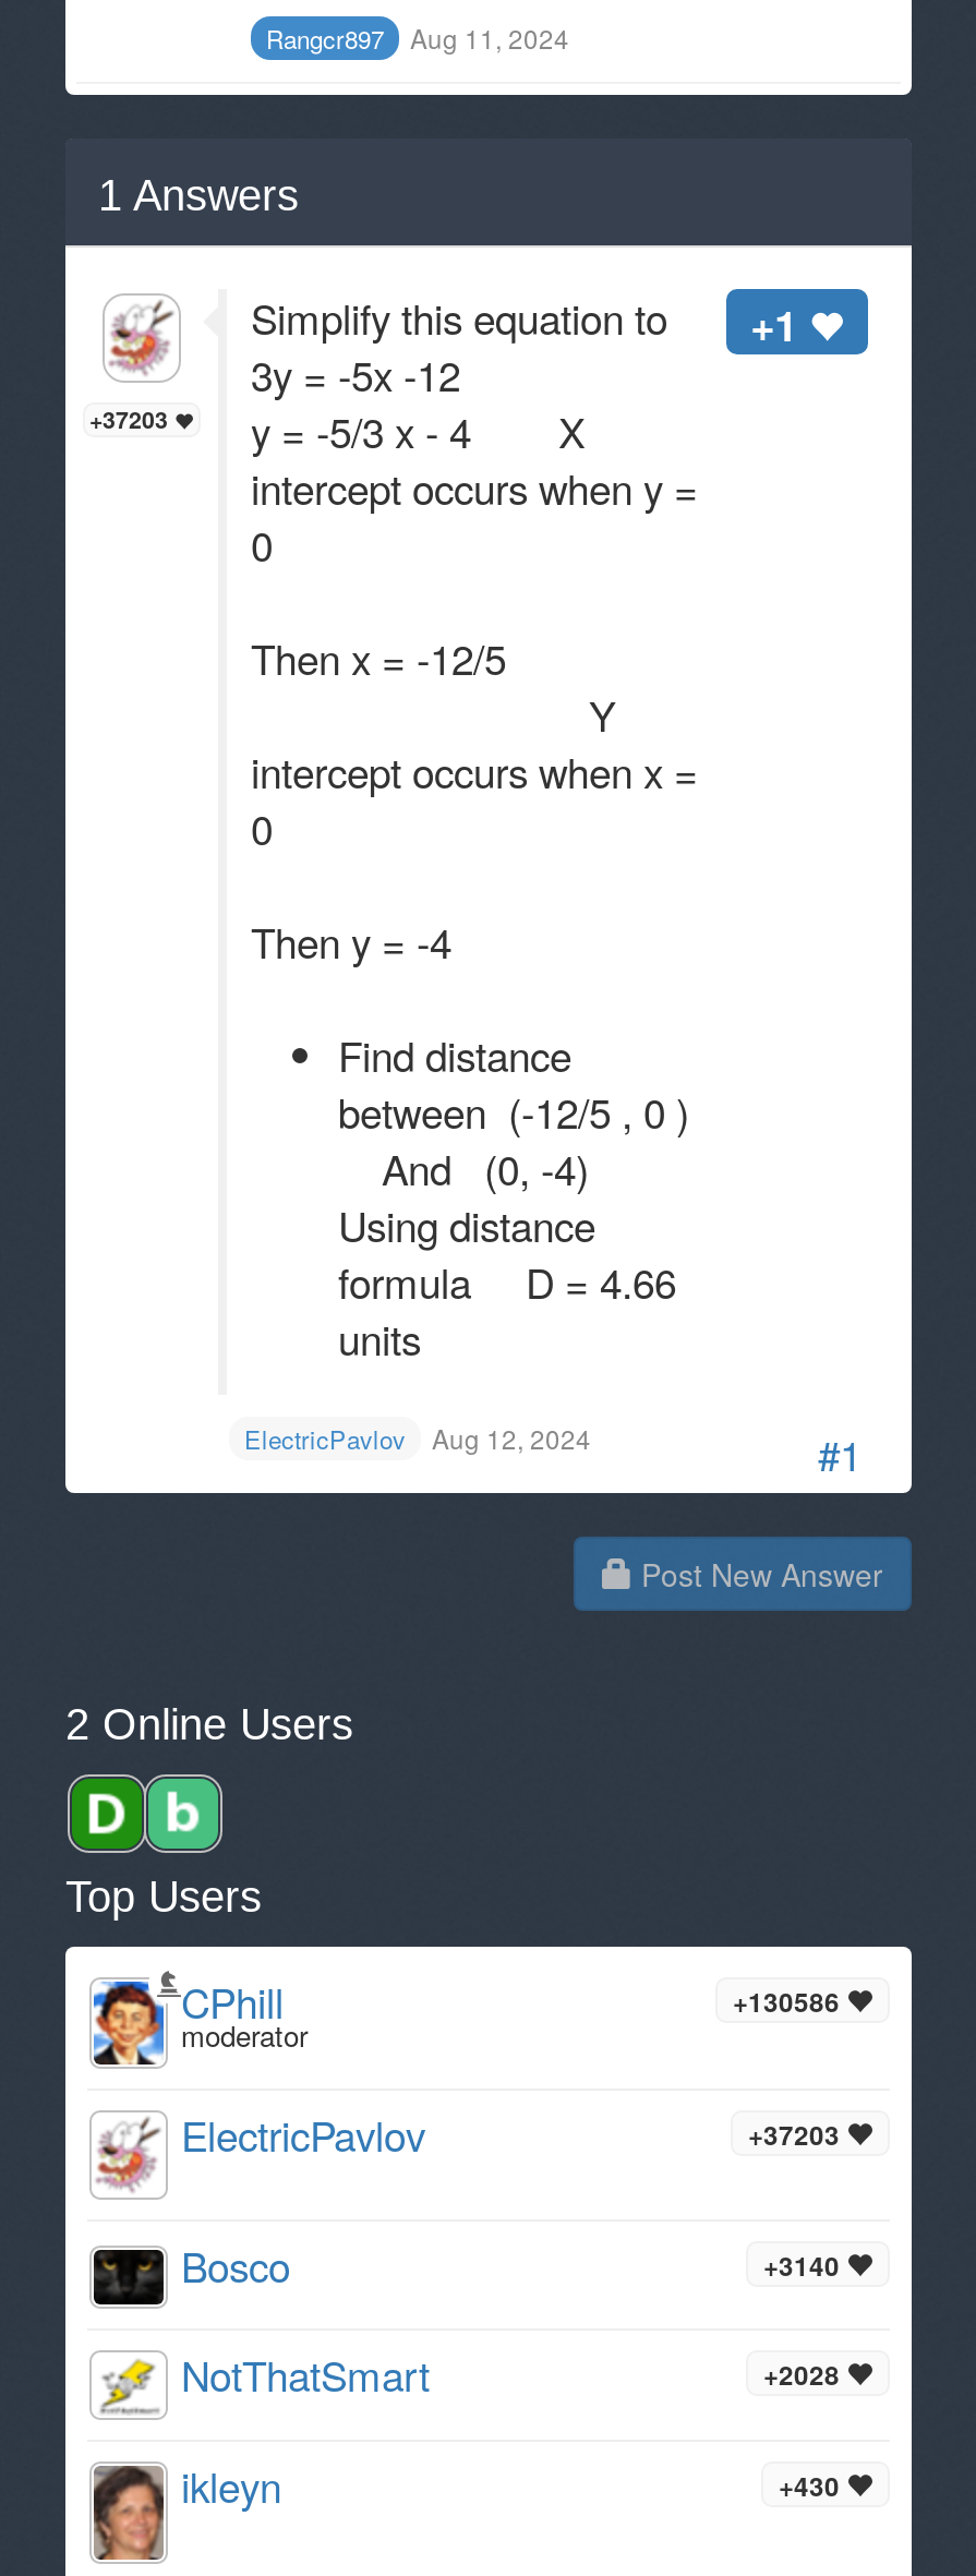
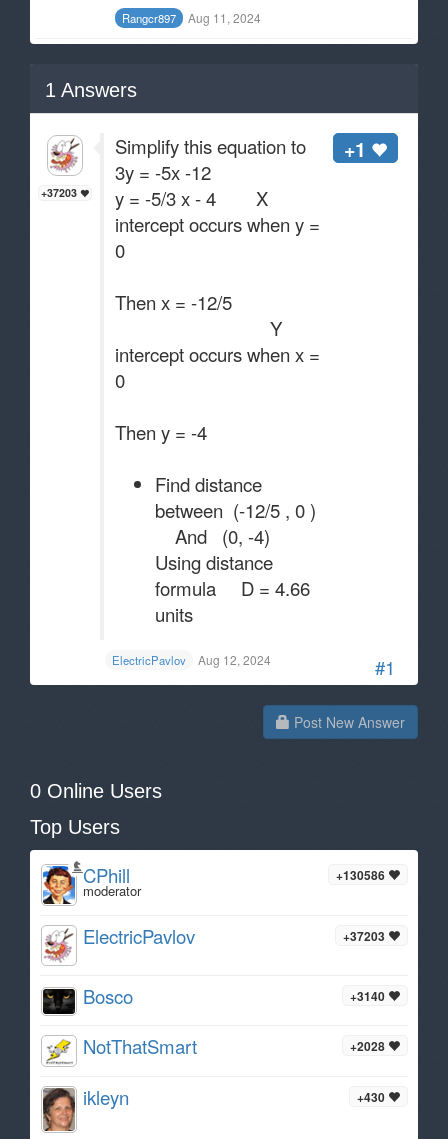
- 2 Online Users
+ 0 Online Users
